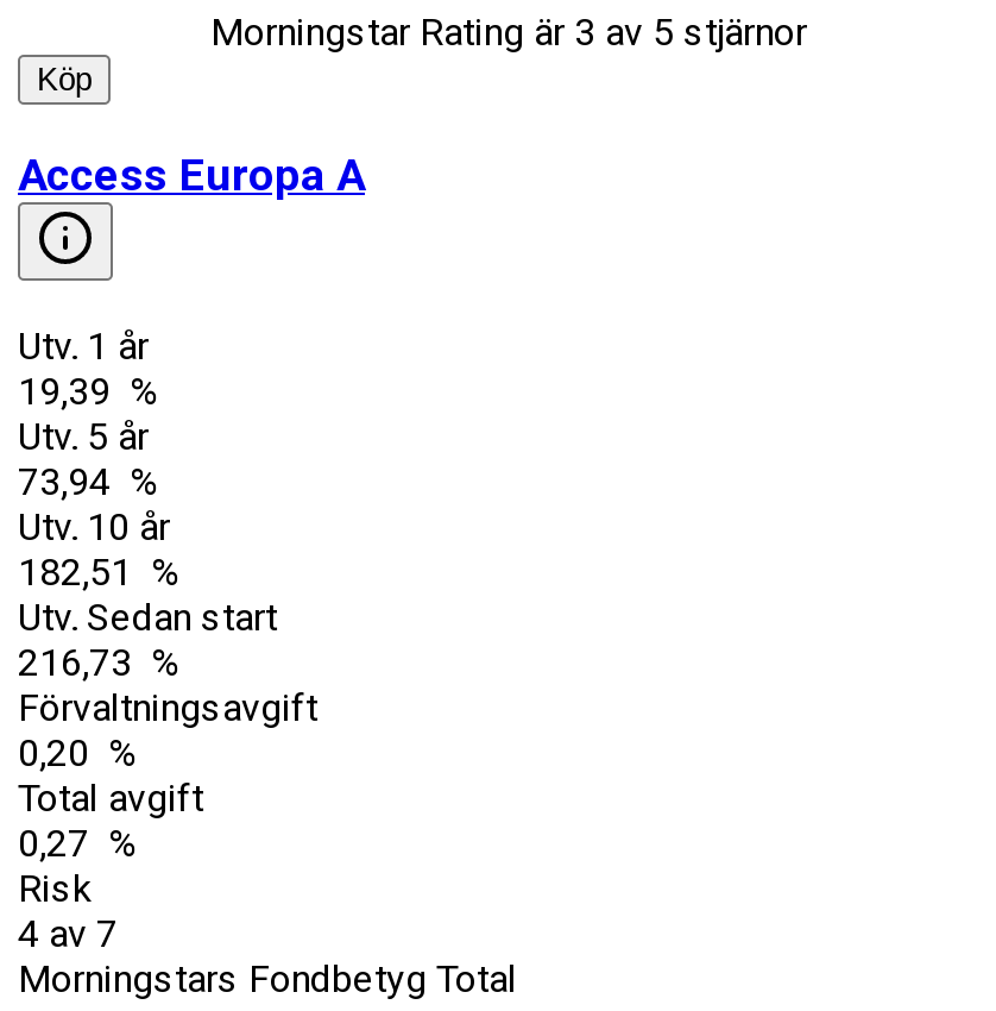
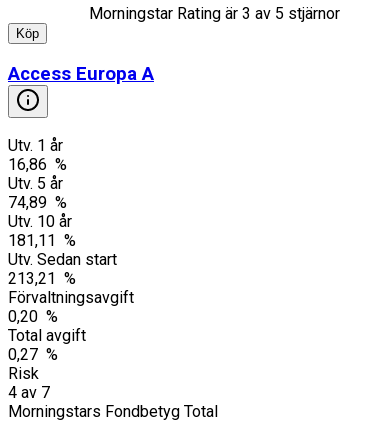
- 19,39 %
+ 16,86 %

- 73,94 %
+ 74,89 %

- 182,51 %
+ 181,11 %

- 216,73 %
+ 213,21 %
